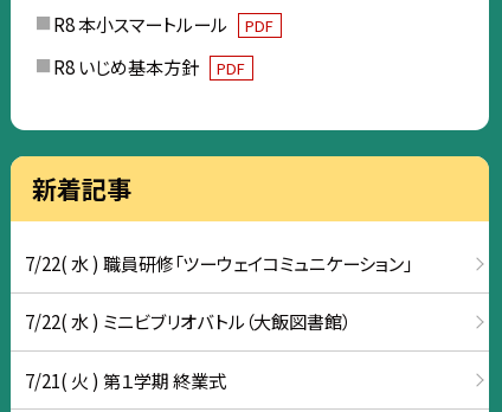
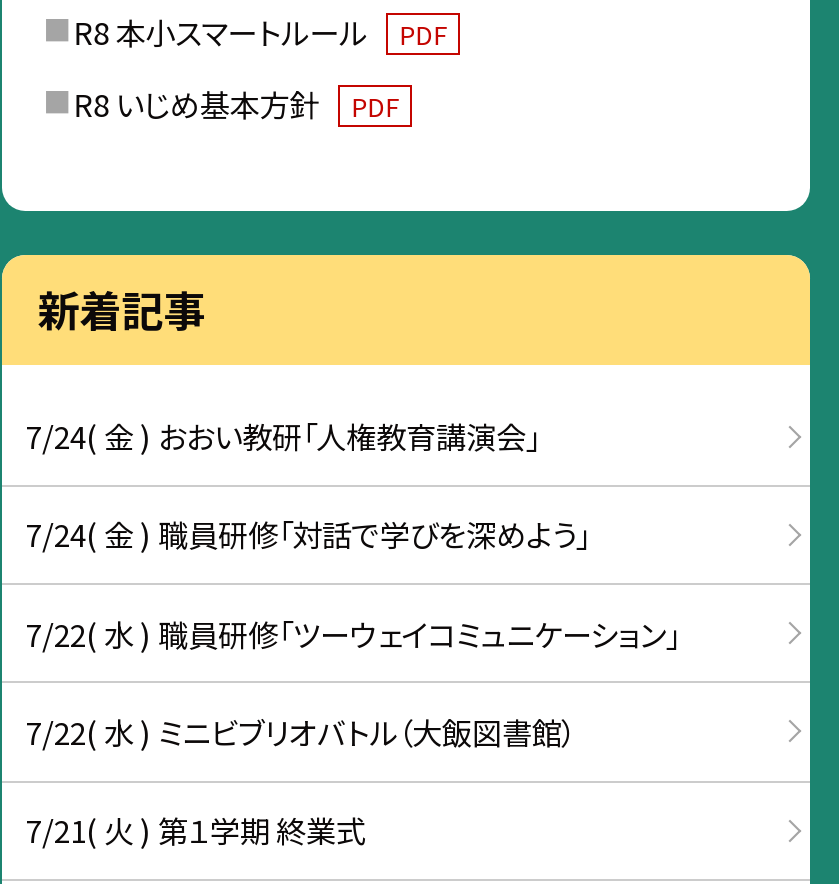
+ 7/24( 金 ) おおい教研「人権教育講演会」
+ 7/24( 金 ) 職員研修「対話で学びを深めよう」
